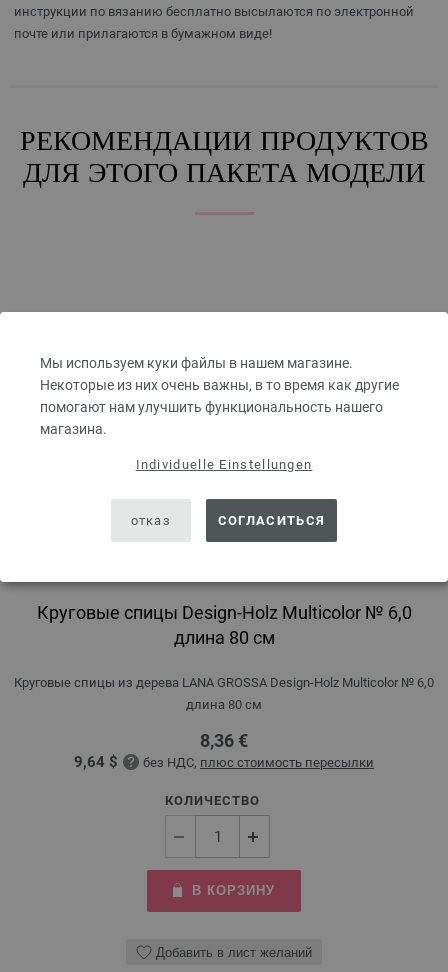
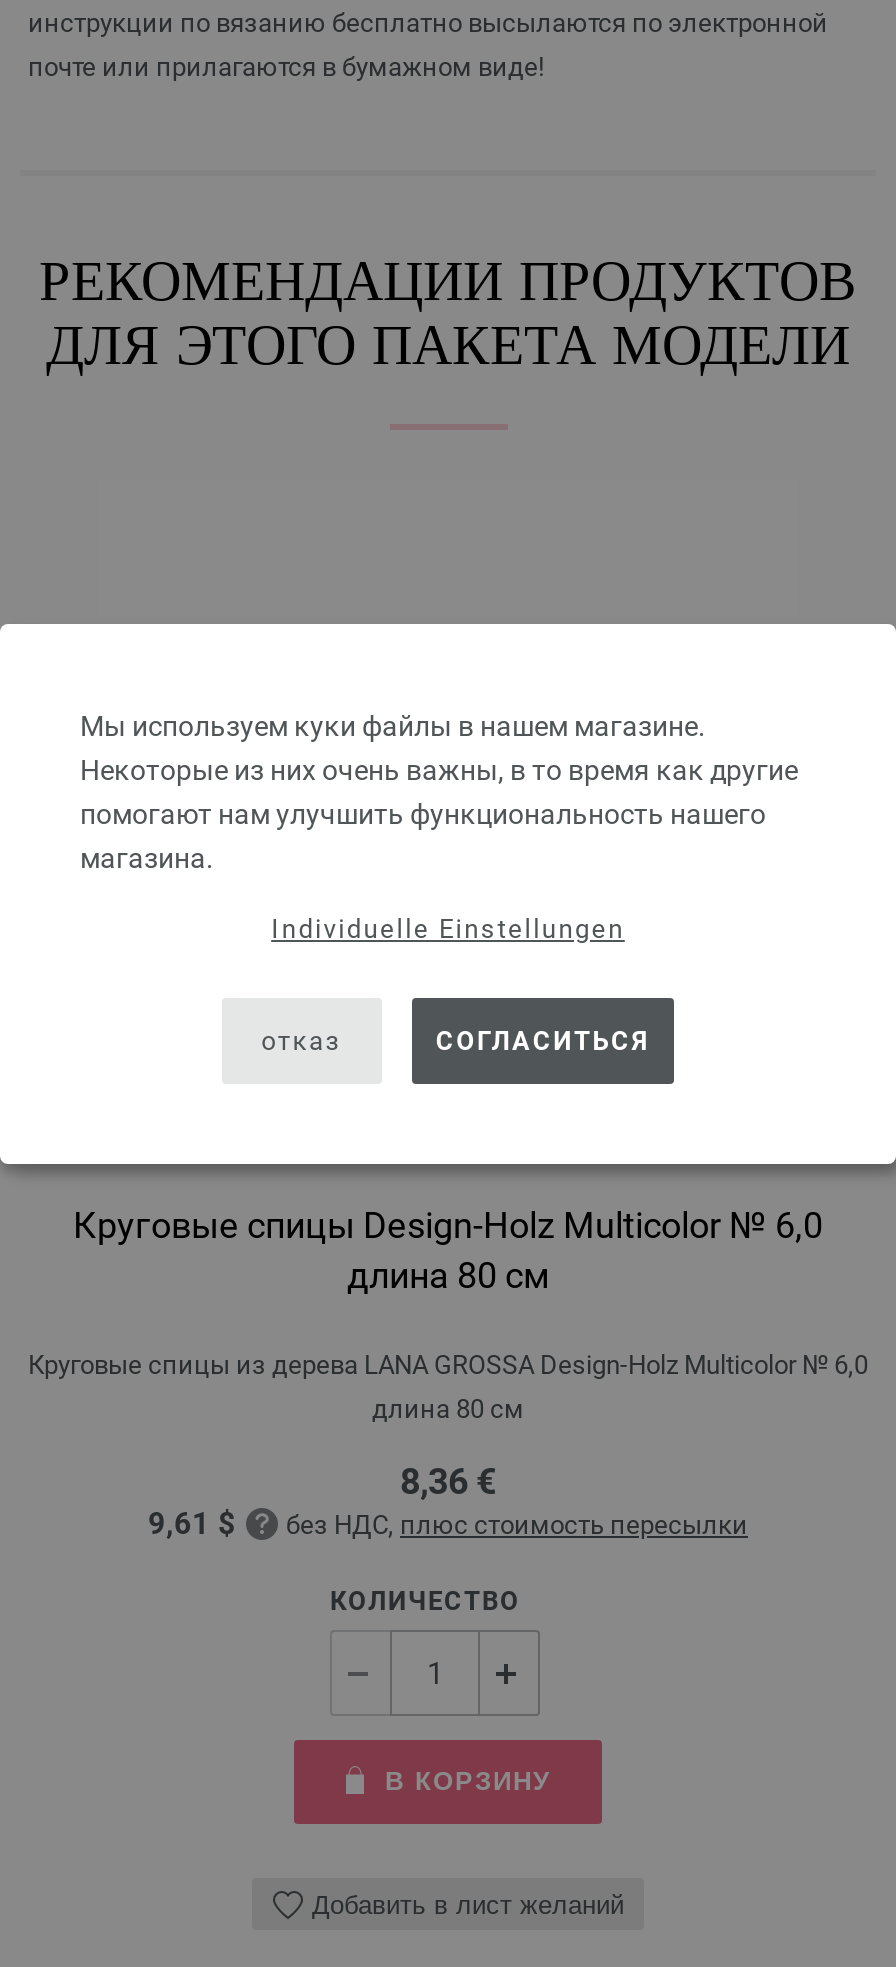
- 9,64 $ без НДС, плюс стоимость пересылки
+ 9,61 $ без НДС, плюс стоимость пересылки
